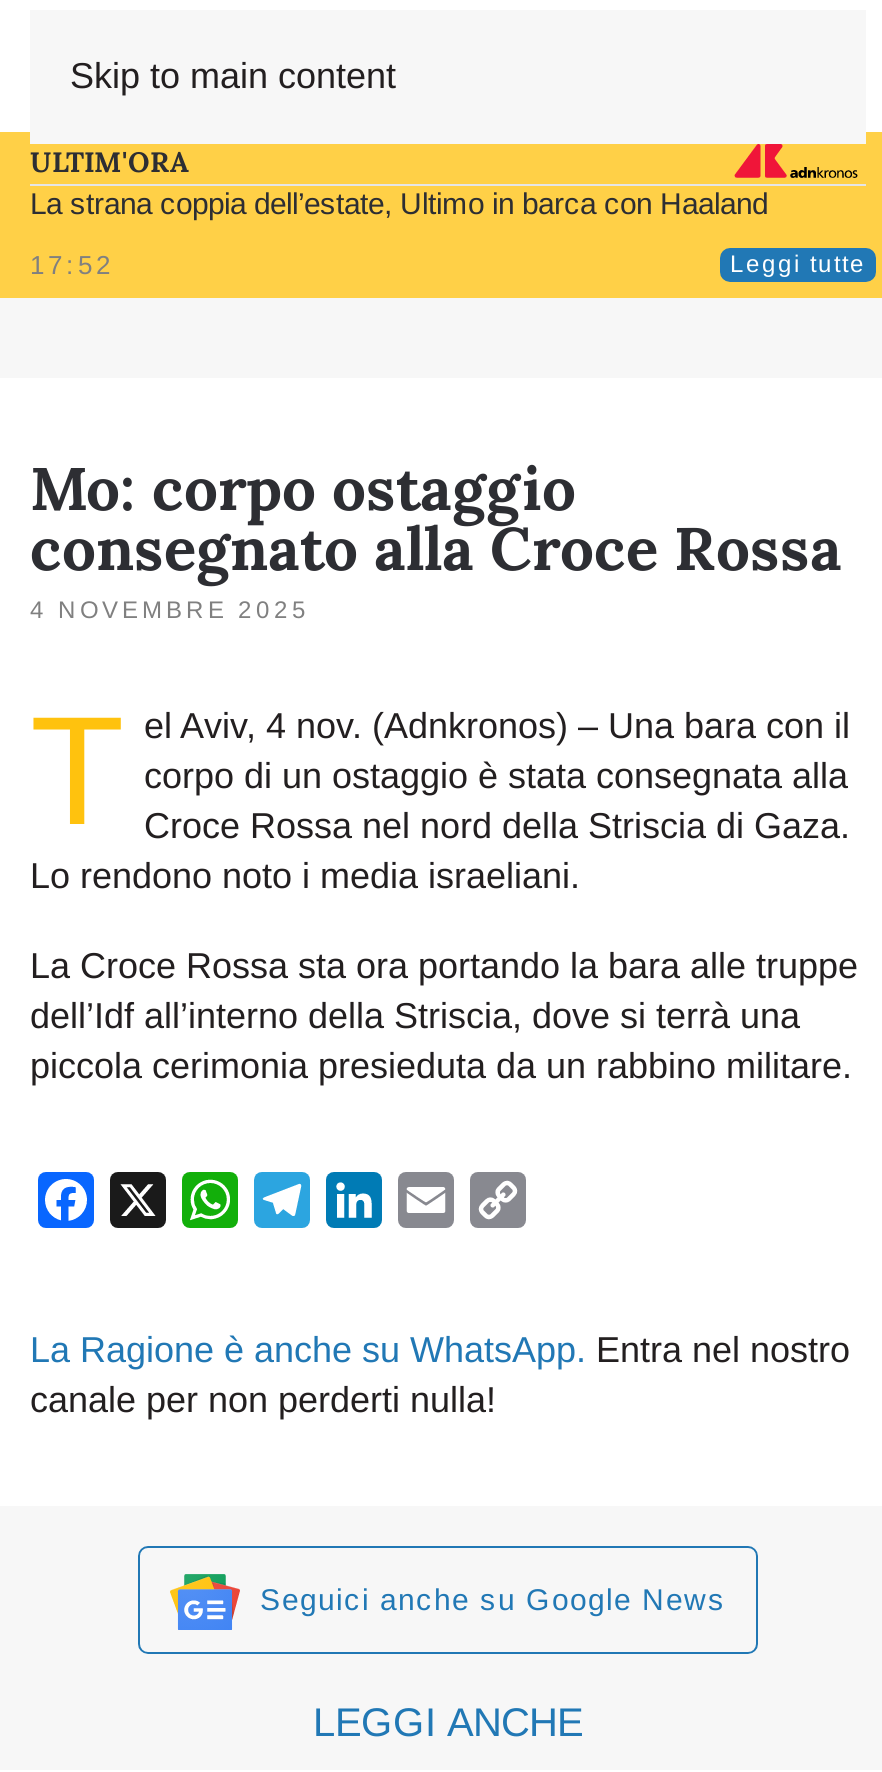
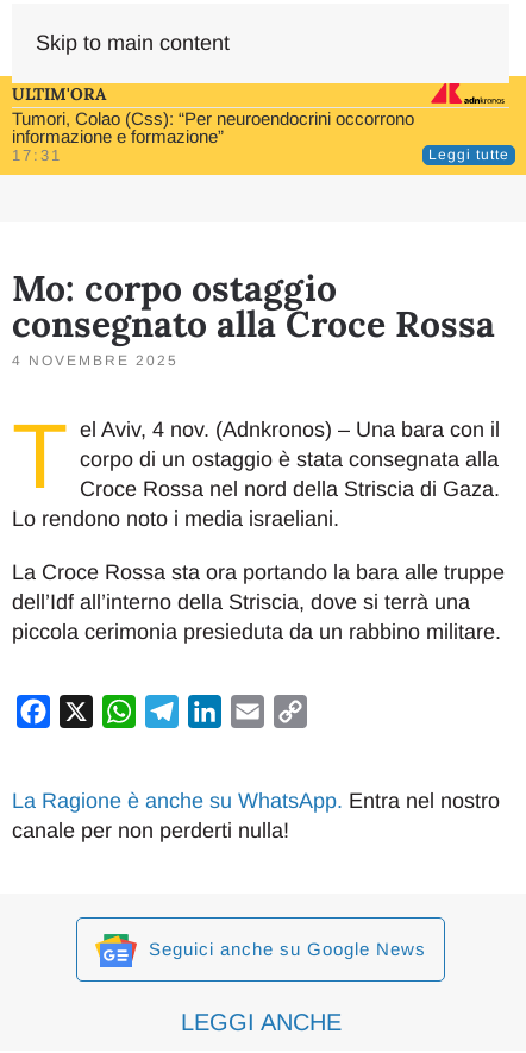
- La strana coppia dell’estate, Ultimo in barca con Haaland
- 17:52
+ Tumori, Colao (Css): “Per neuroendocrini occorrono
+ informazione e formazione”
+ 17:31
